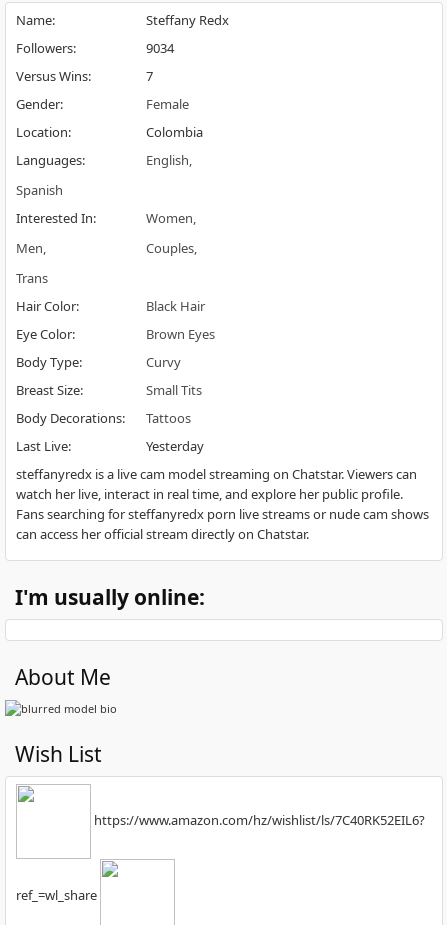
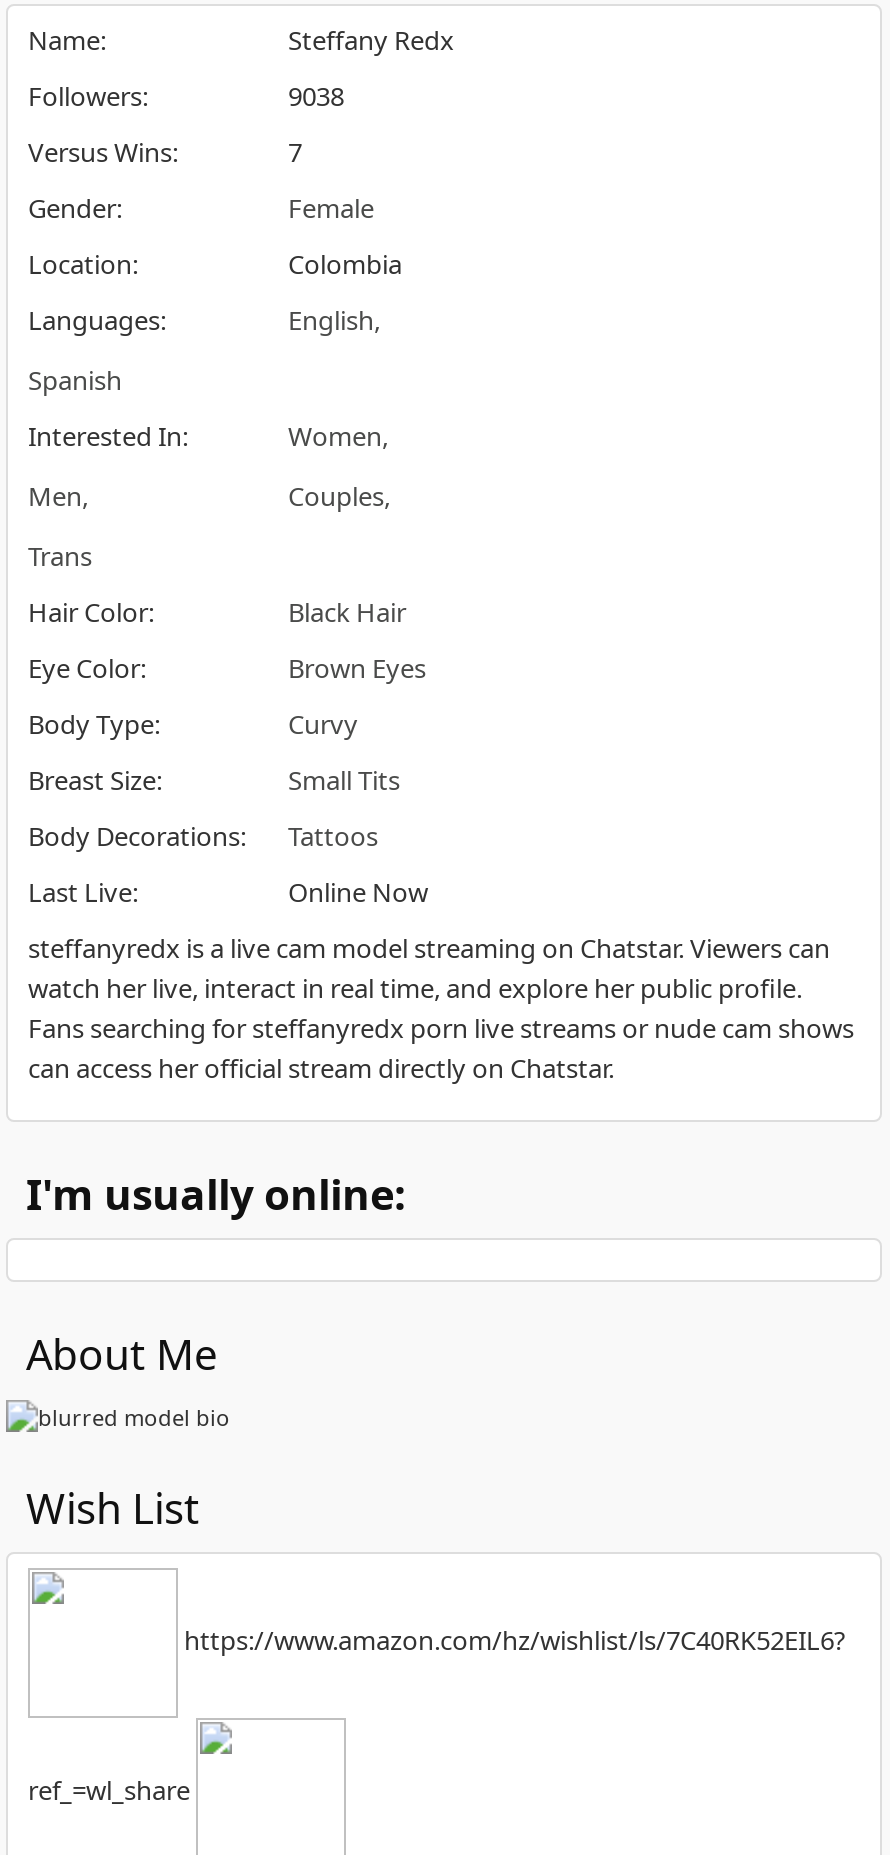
- 9034
+ 9038

- Yesterday
+ Online Now
